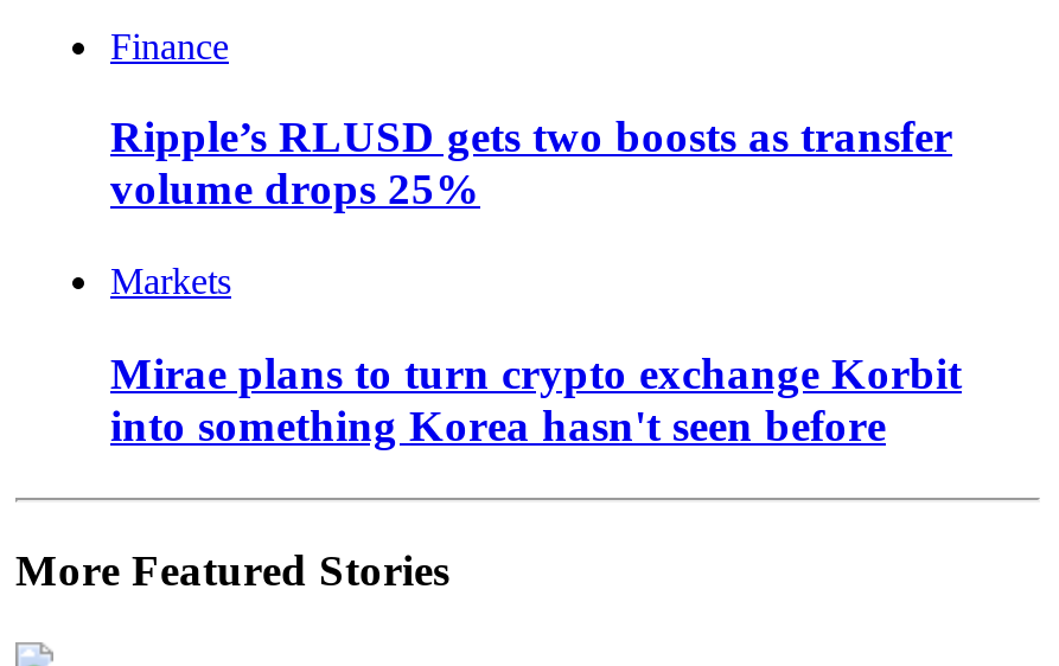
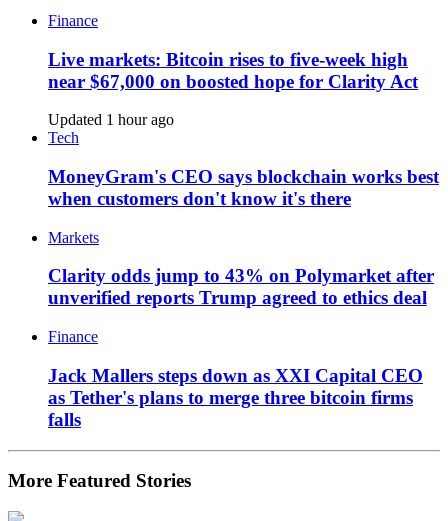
- Ripple’s RLUSD gets two boosts as transfer
- volume drops 25%
+ Live markets: Bitcoin rises to five-week high
+ near $67,000 on boosted hope for Clarity Act
+ Updated 1 hour ago
+ Tech
+ MoneyGram's CEO says blockchain works best
+ when customers don't know it's there

- Mirae plans to turn crypto exchange Korbit
- into something Korea hasn't seen before
+ Clarity odds jump to 43% on Polymarket after
+ unverified reports Trump agreed to ethics deal
+ Finance
+ Jack Mallers steps down as XXI Capital CEO
+ as Tether's plans to merge three bitcoin firms
+ falls
